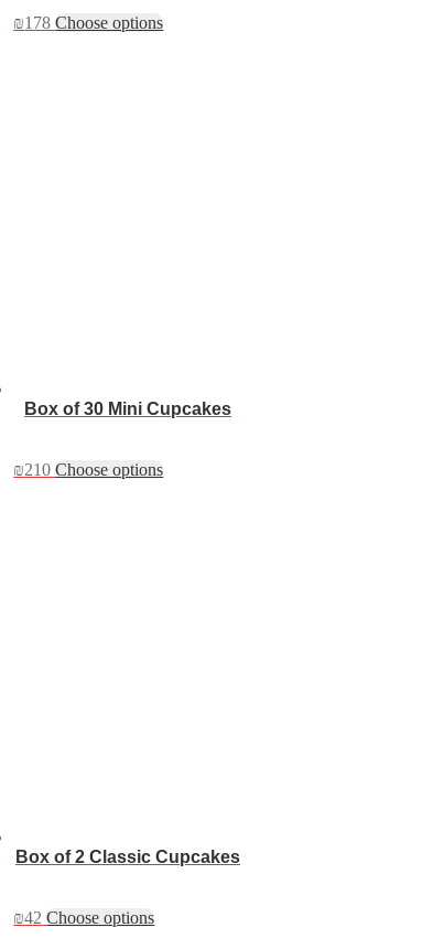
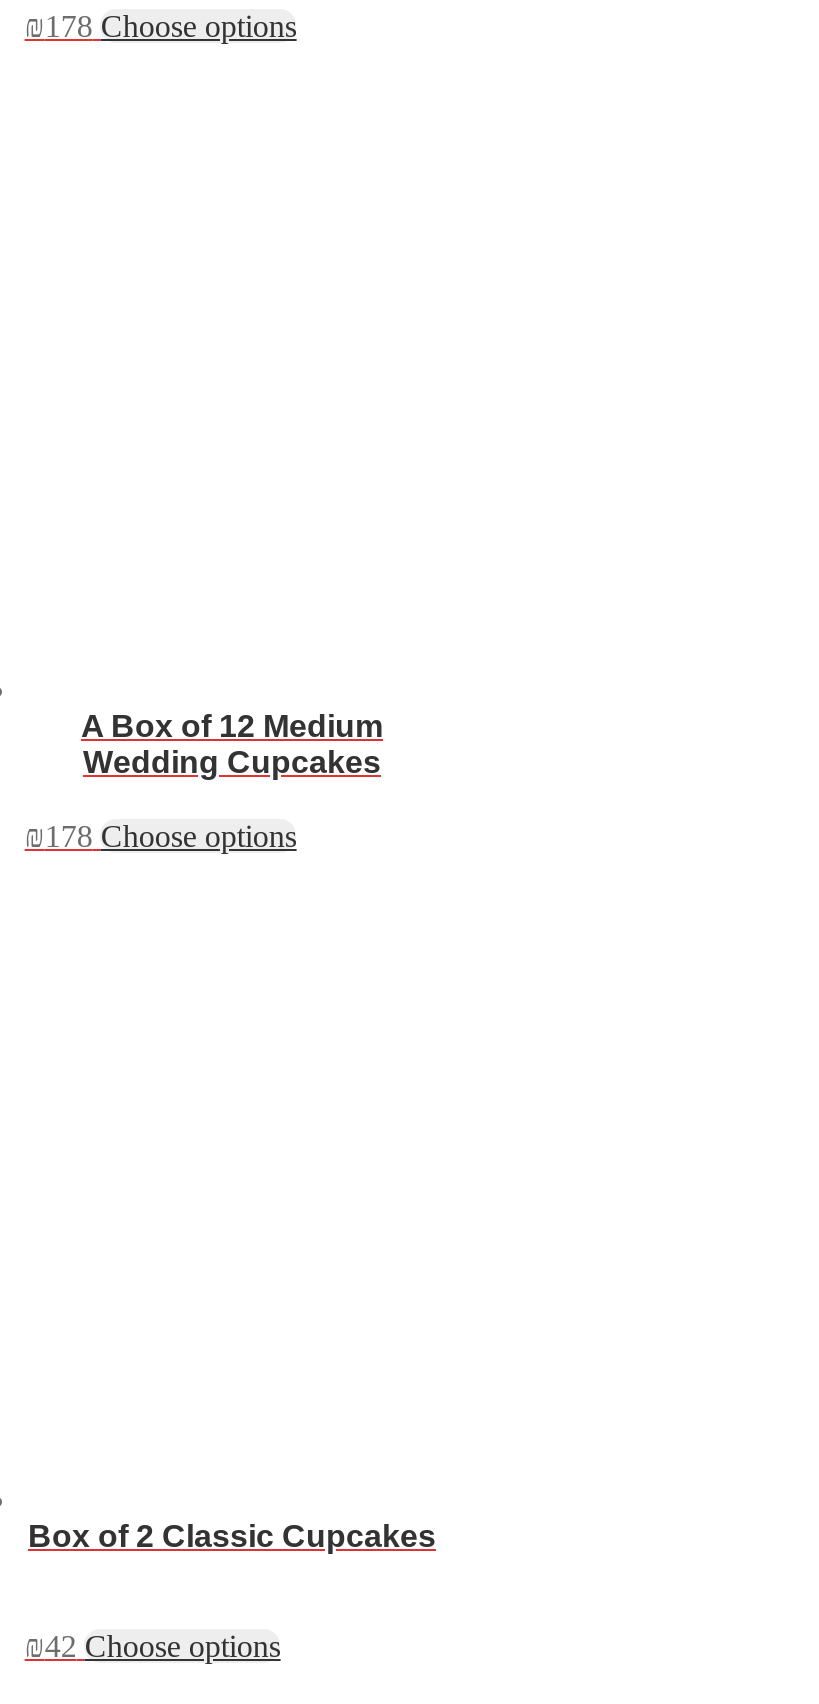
- Box of 30 Mini Cupcakes
+ A Box of 12 Medium
+ Wedding Cupcakes

- ₪ 210 Choose options
+ ₪ 178 Choose options
